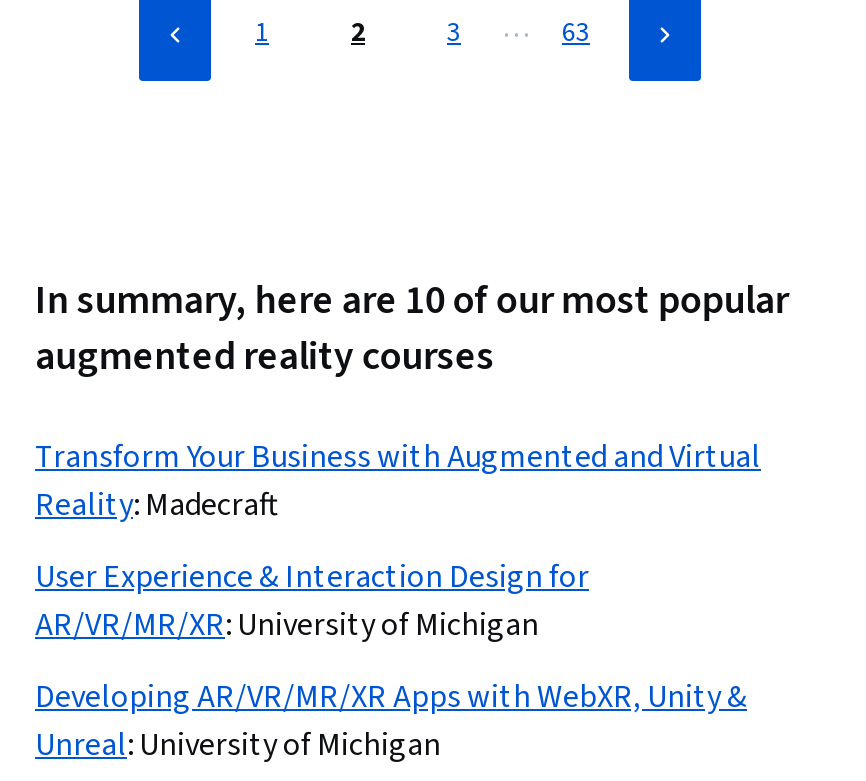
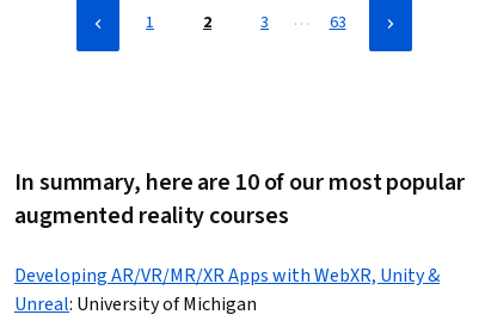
- Transform Your Business with Augmented and Virtual
- Reality: Madecraft
- User Experience & Interaction Design for
- AR/VR/MR/XR: University of Michigan
